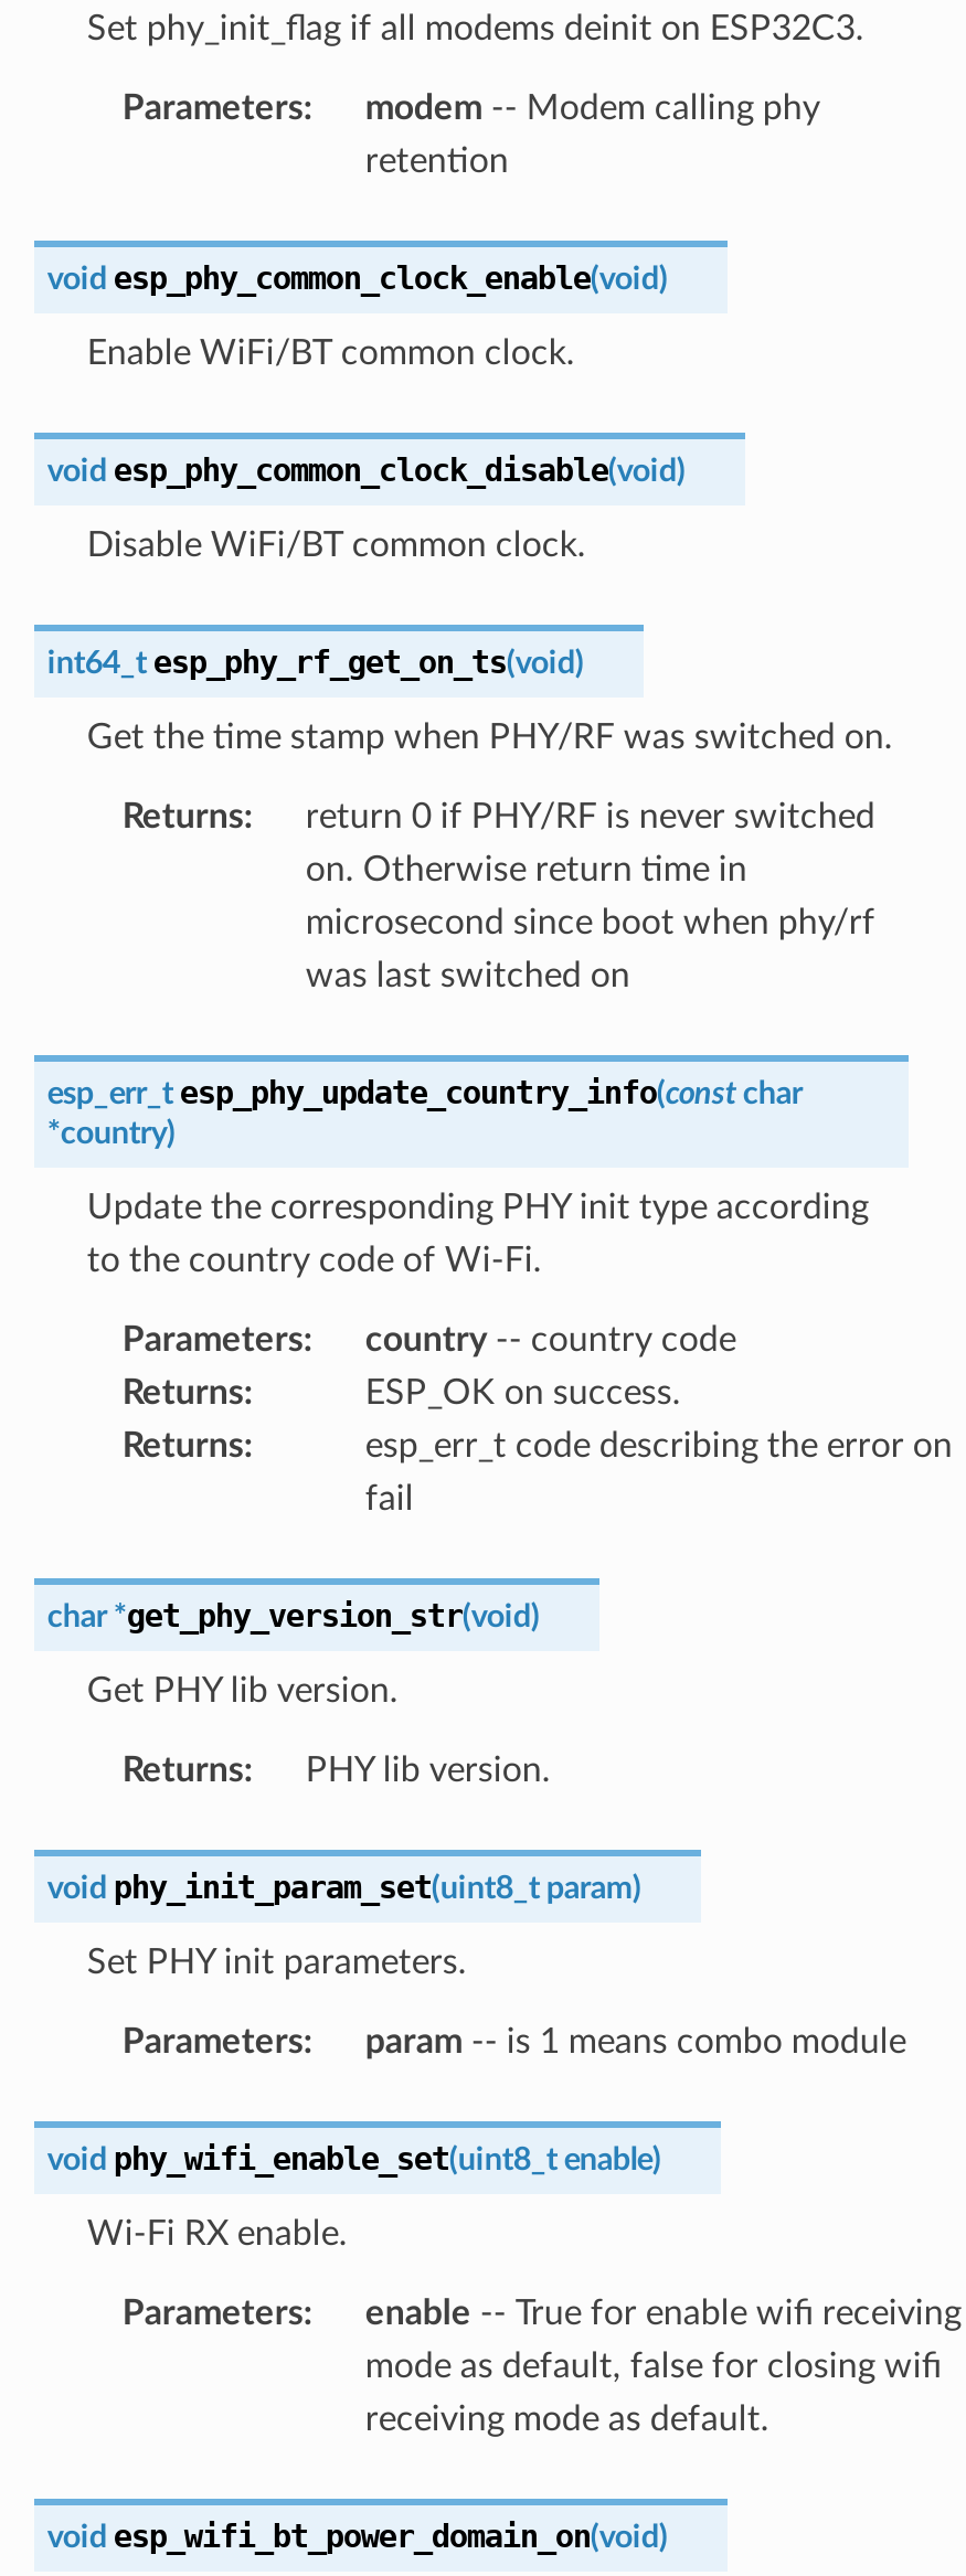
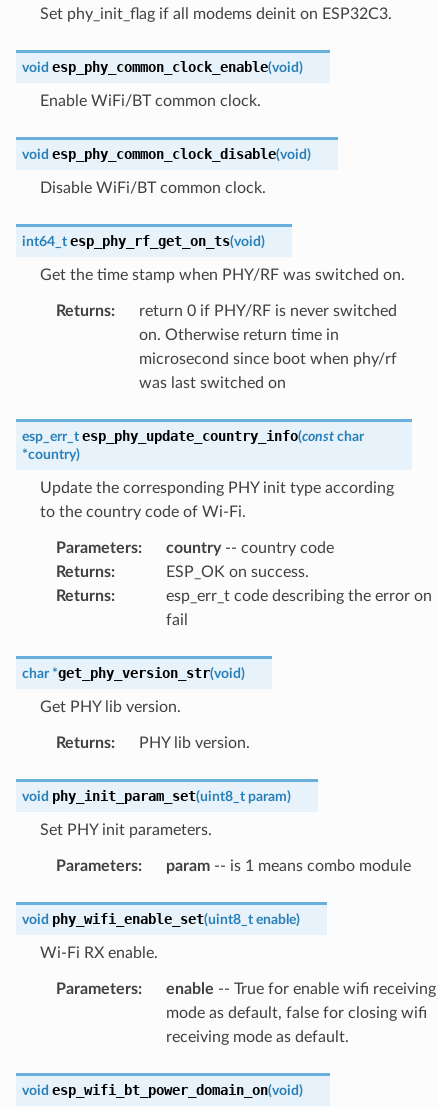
- Parameters:
- modem -- Modem calling phy
- retention
